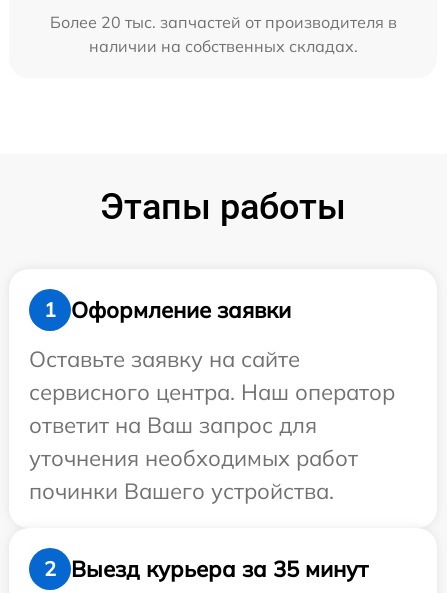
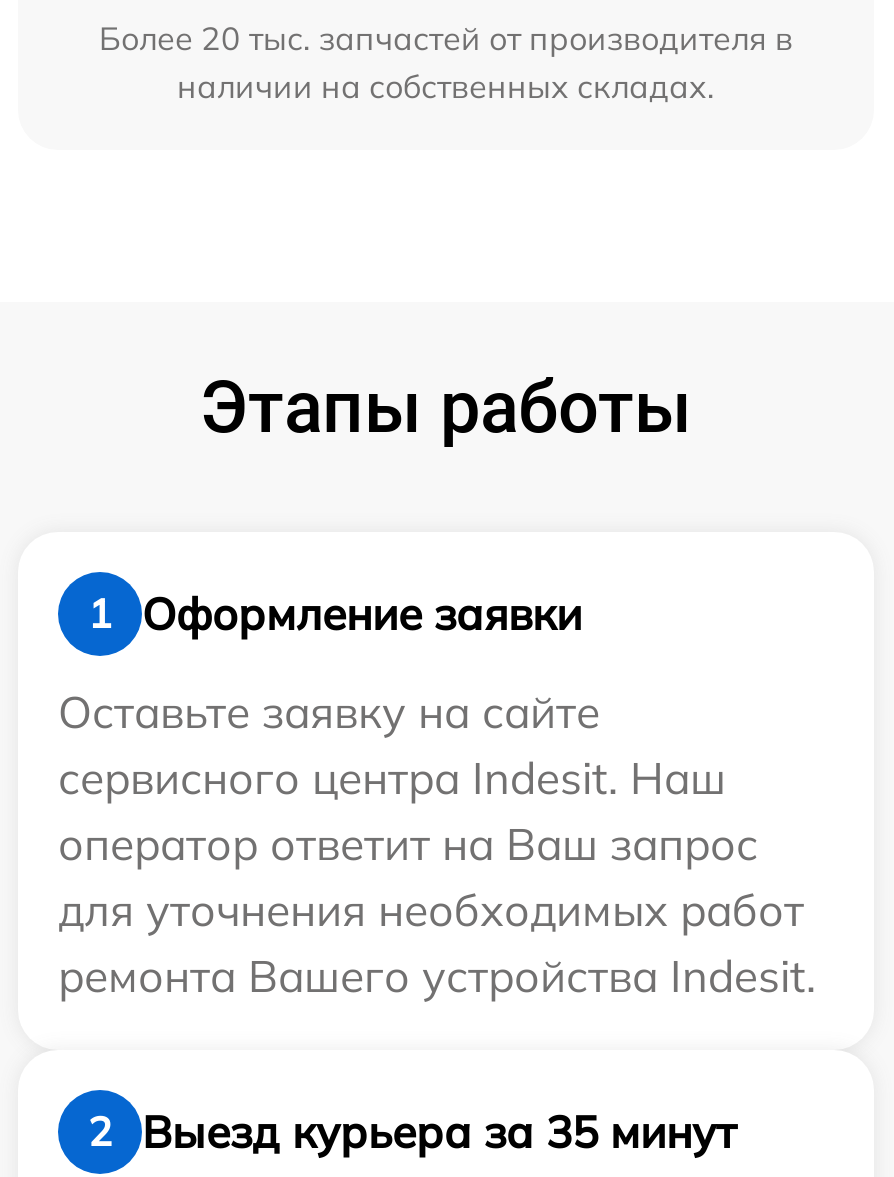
- сервисного центра. Наш оператор
- ответит на Ваш запрос для
- уточнения необходимых работ
- починки Вашего устройства.
+ сервисного центра Indesit. Наш
+ оператор ответит на Ваш запрос
+ для уточнения необходимых работ
+ ремонта Вашего устройства Indesit.
